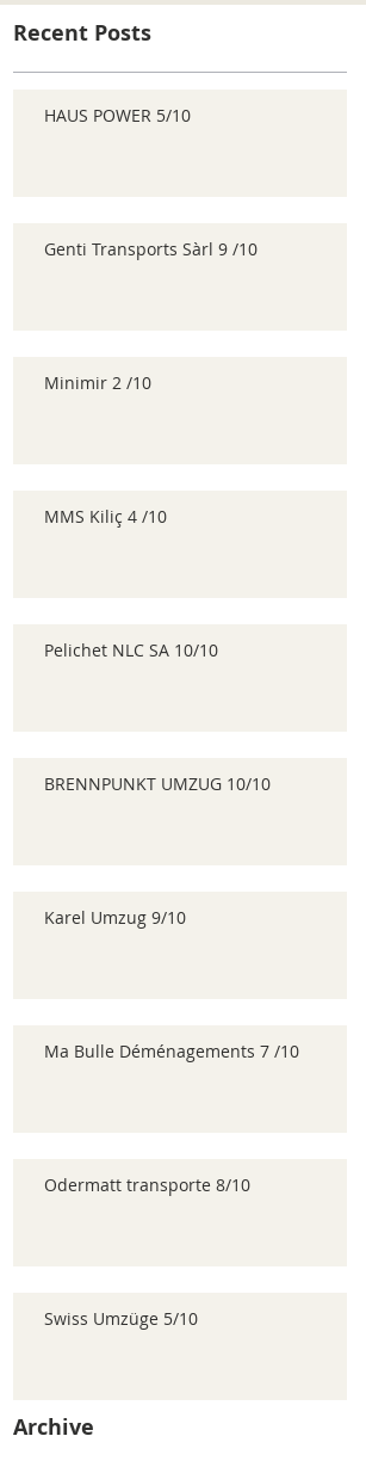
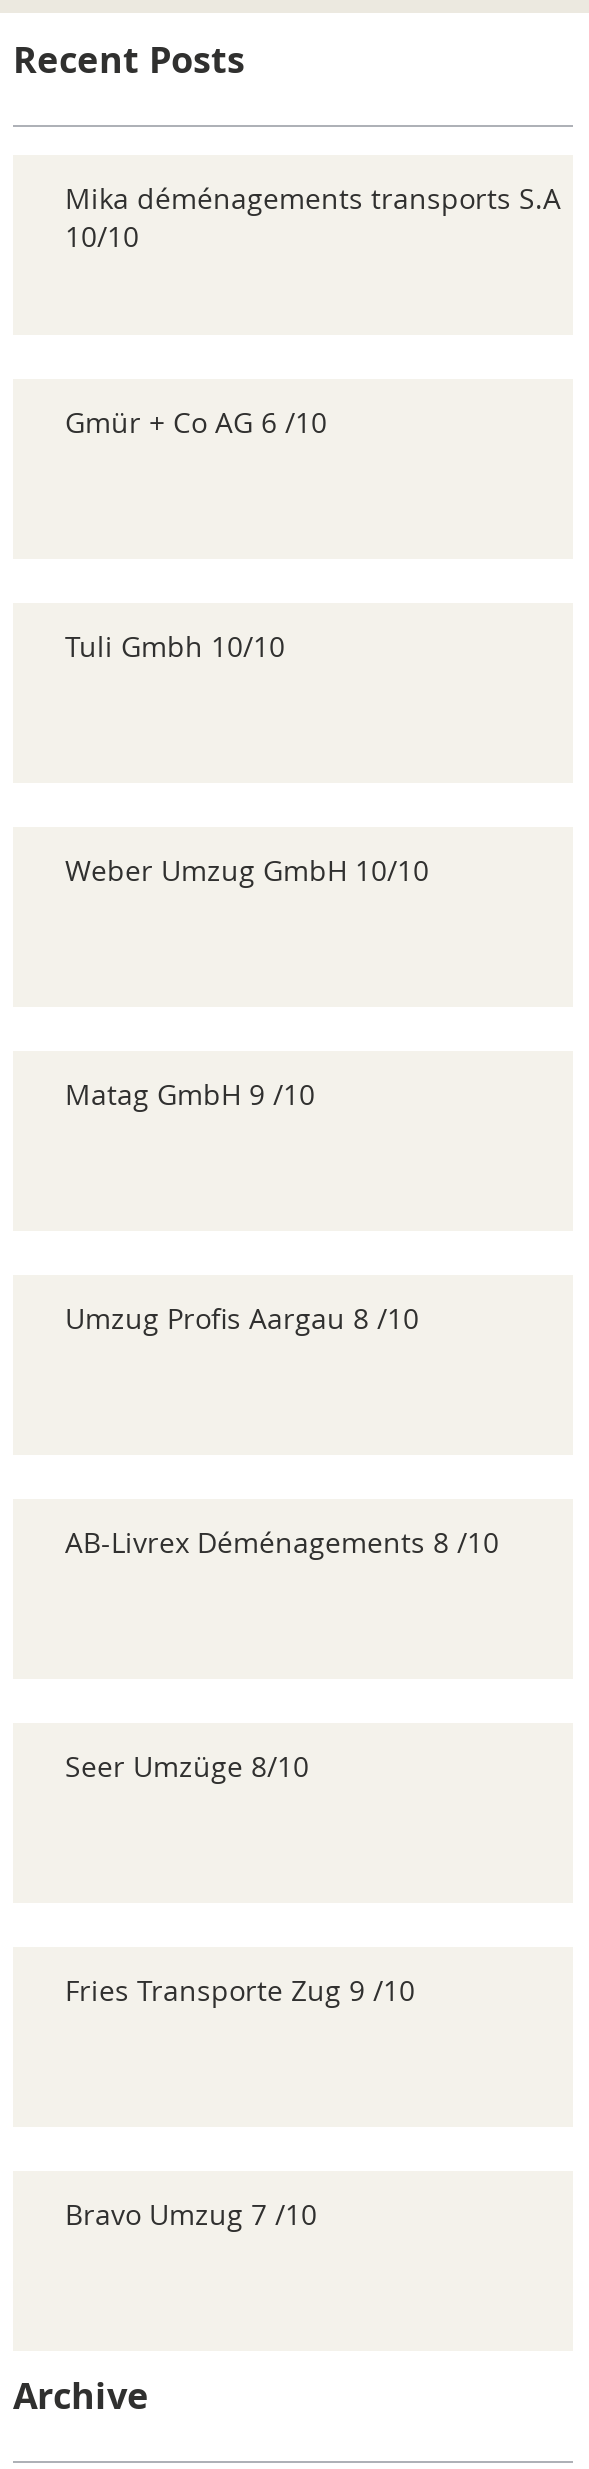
- HAUS POWER 5/10
+ Mika déménagements transports S.A
+ 10/10

- Genti Transports Sàrl 9 /10
+ Gmür + Co AG 6 /10

- Minimir 2 /10
+ Tuli Gmbh 10/10

- MMS Kiliç 4 /10
+ Weber Umzug GmbH 10/10

- Pelichet NLC SA 10/10
+ Matag GmbH 9 /10

- BRENNPUNKT UMZUG 10/10
+ Umzug Profis Aargau 8 /10

- Karel Umzug 9/10
+ AB-Livrex Déménagements 8 /10

- Ma Bulle Déménagements 7 /10
+ Seer Umzüge 8/10

- Odermatt transporte 8/10
+ Fries Transporte Zug 9 /10

- Swiss Umzüge 5/10
+ Bravo Umzug 7 /10
